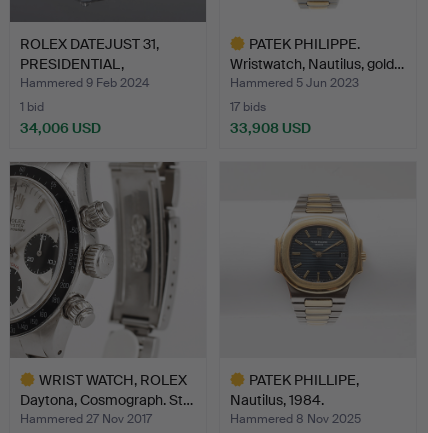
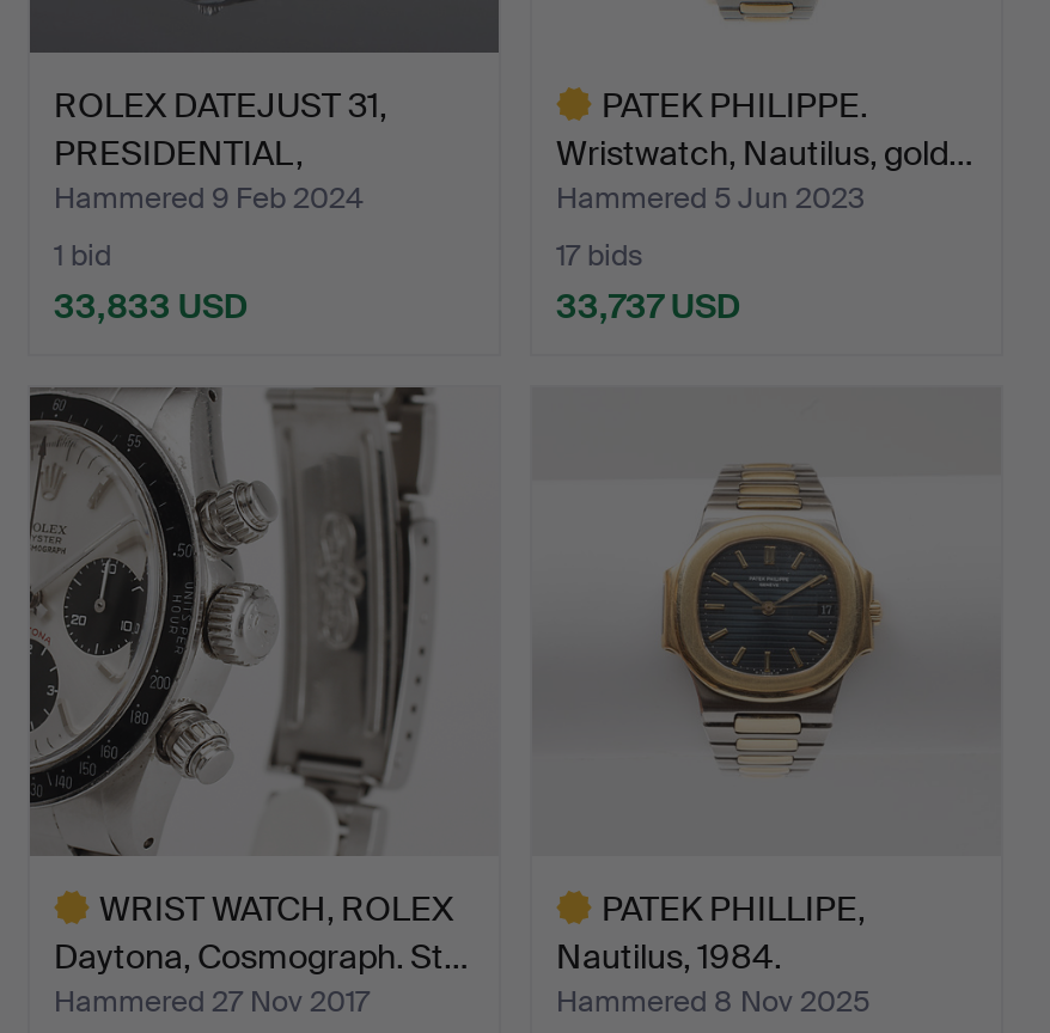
- 34,006 USD
+ 33,833 USD

- 33,908 USD
+ 33,737 USD
